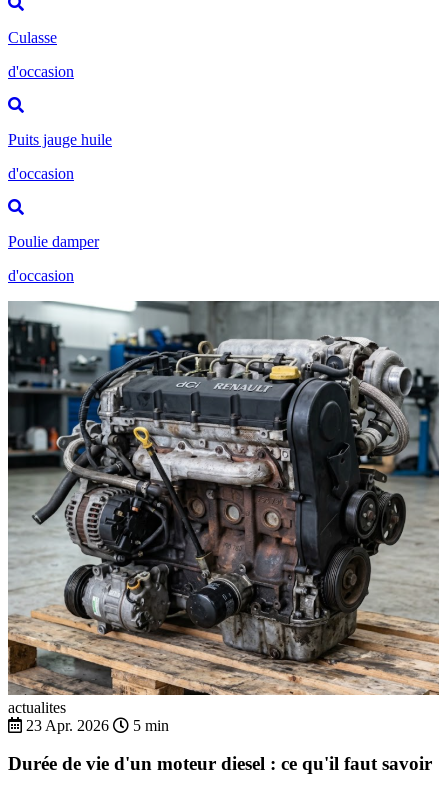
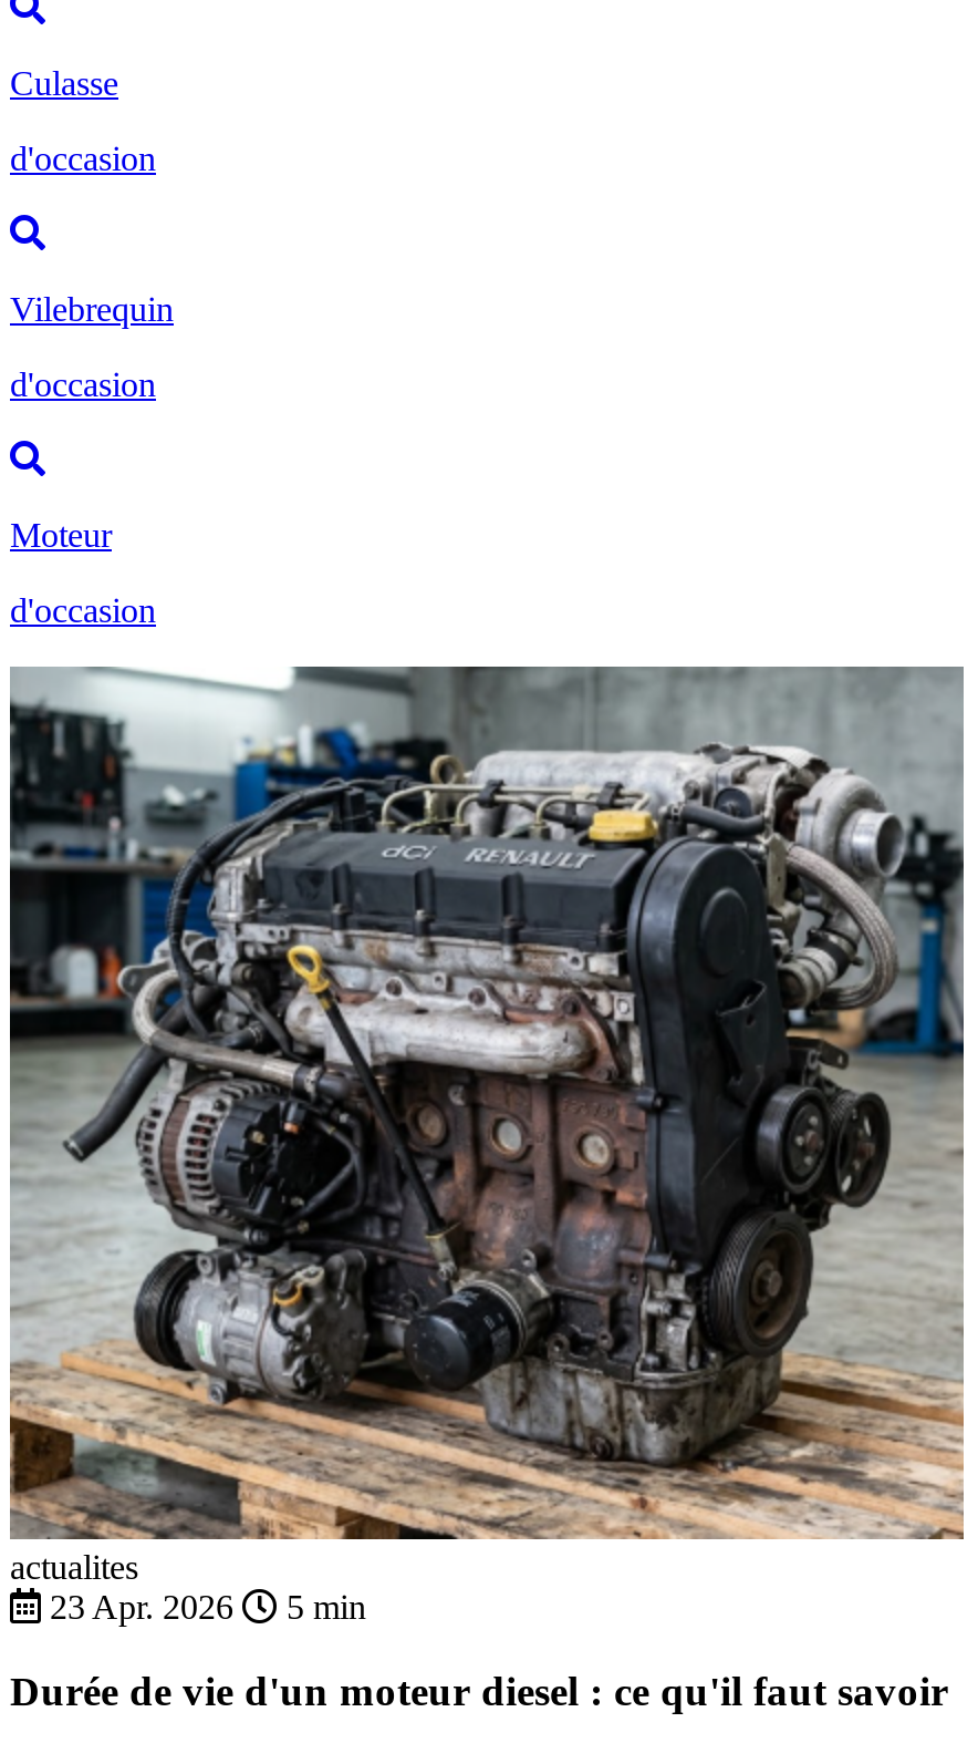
- Puits jauge huile
+ Vilebrequin

- Poulie damper
+ Moteur
